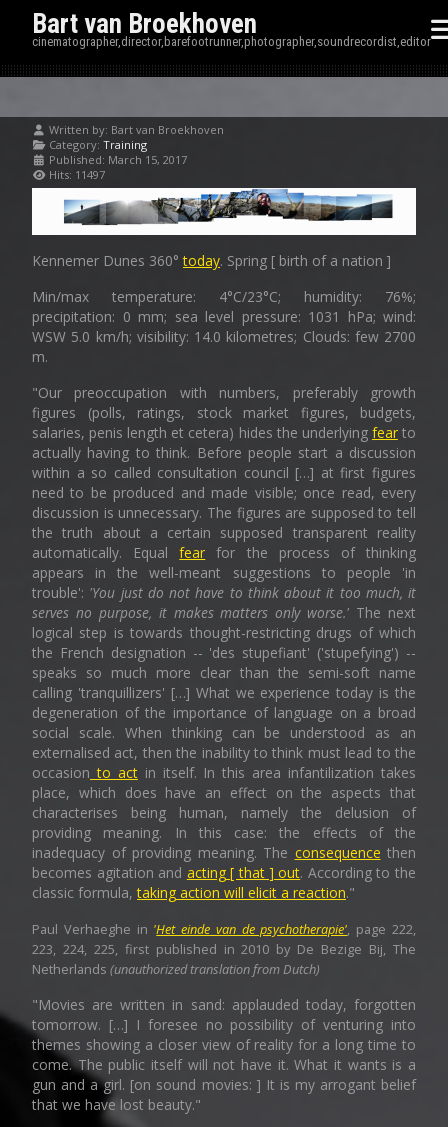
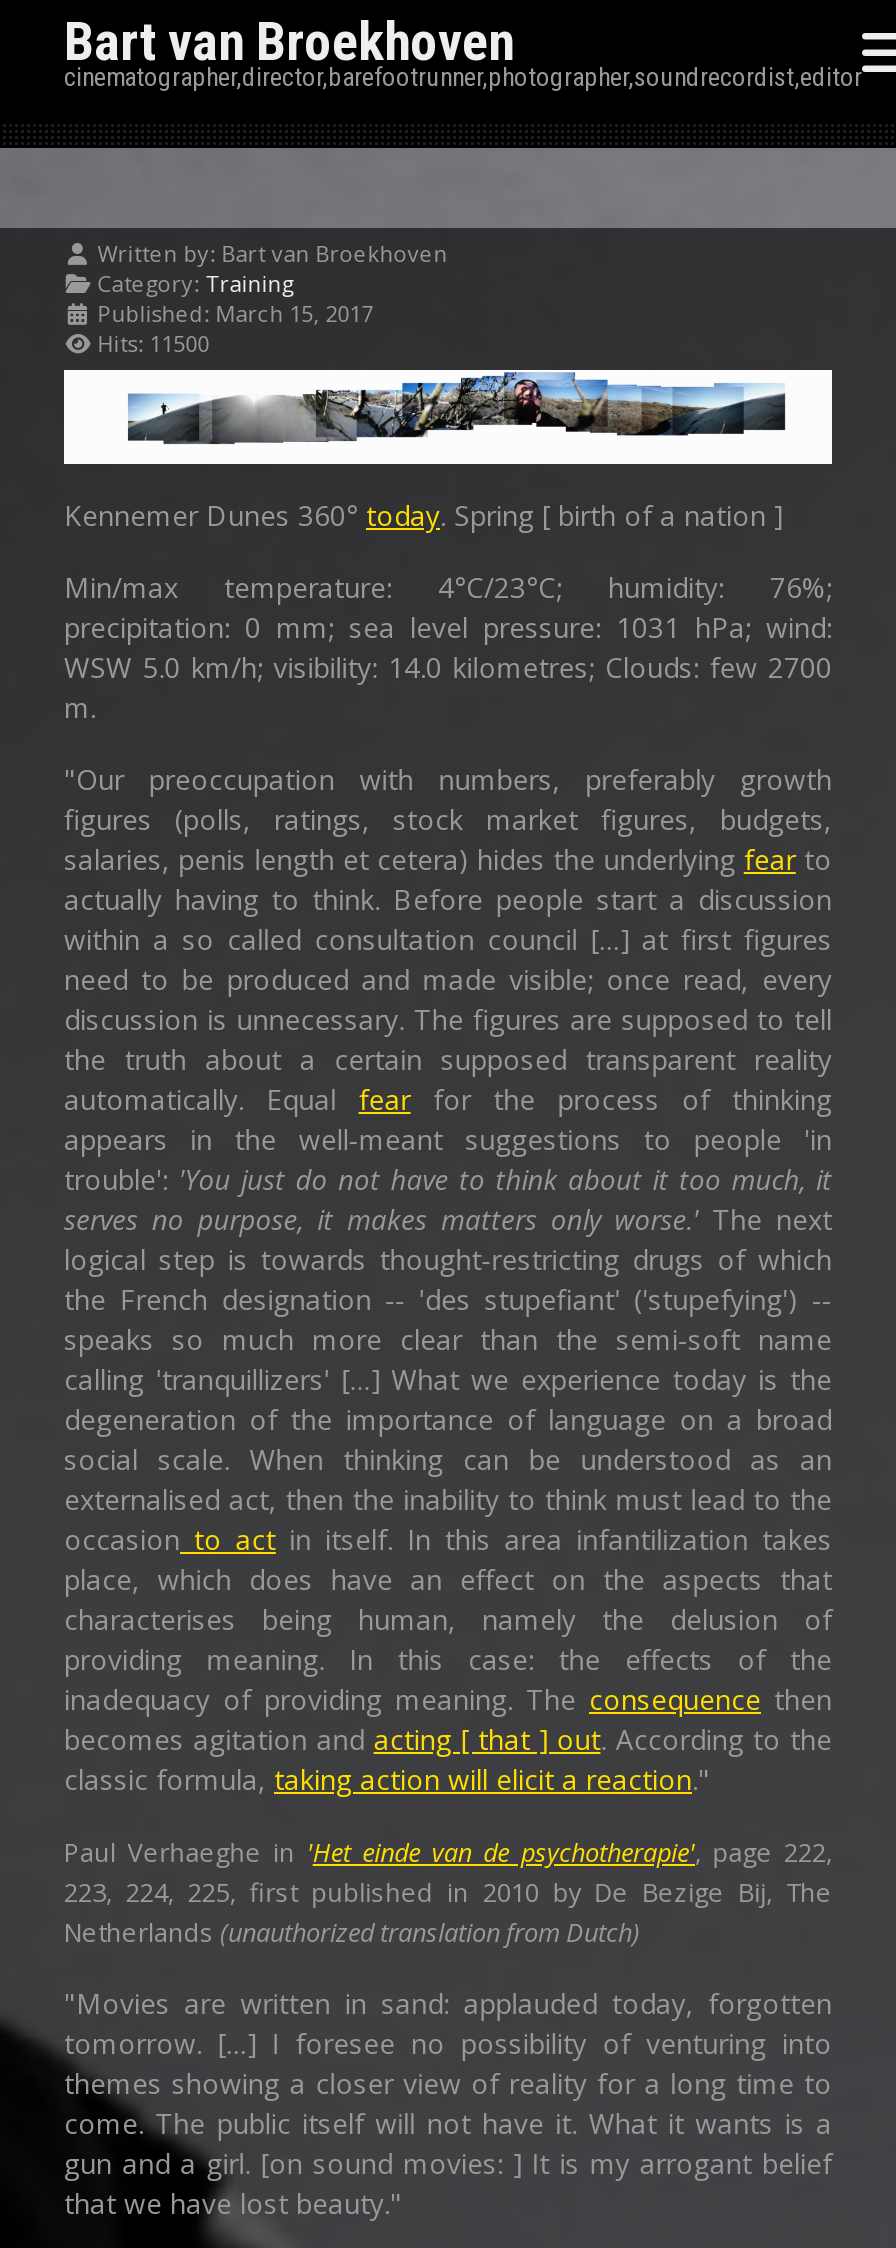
- Hits: 11497
+ Hits: 11500
